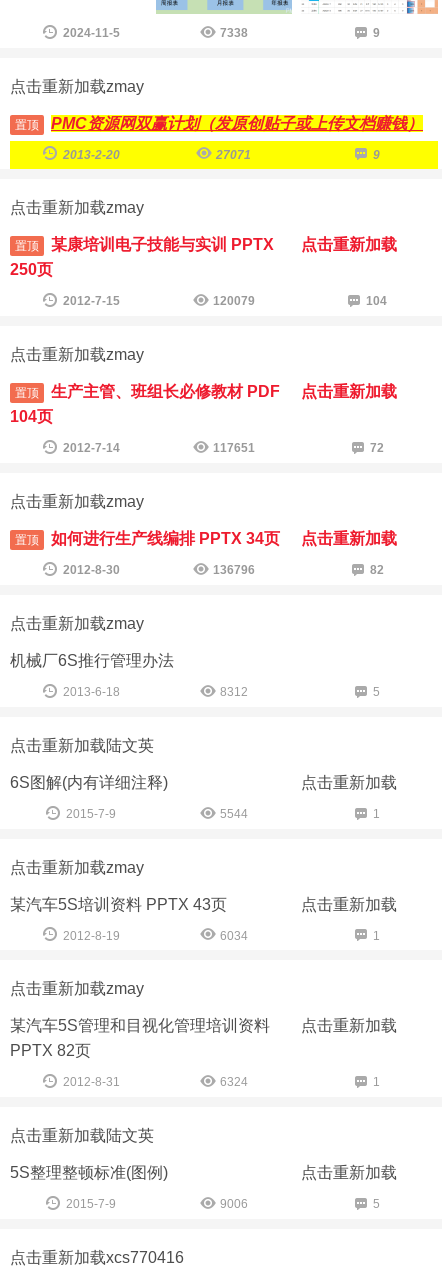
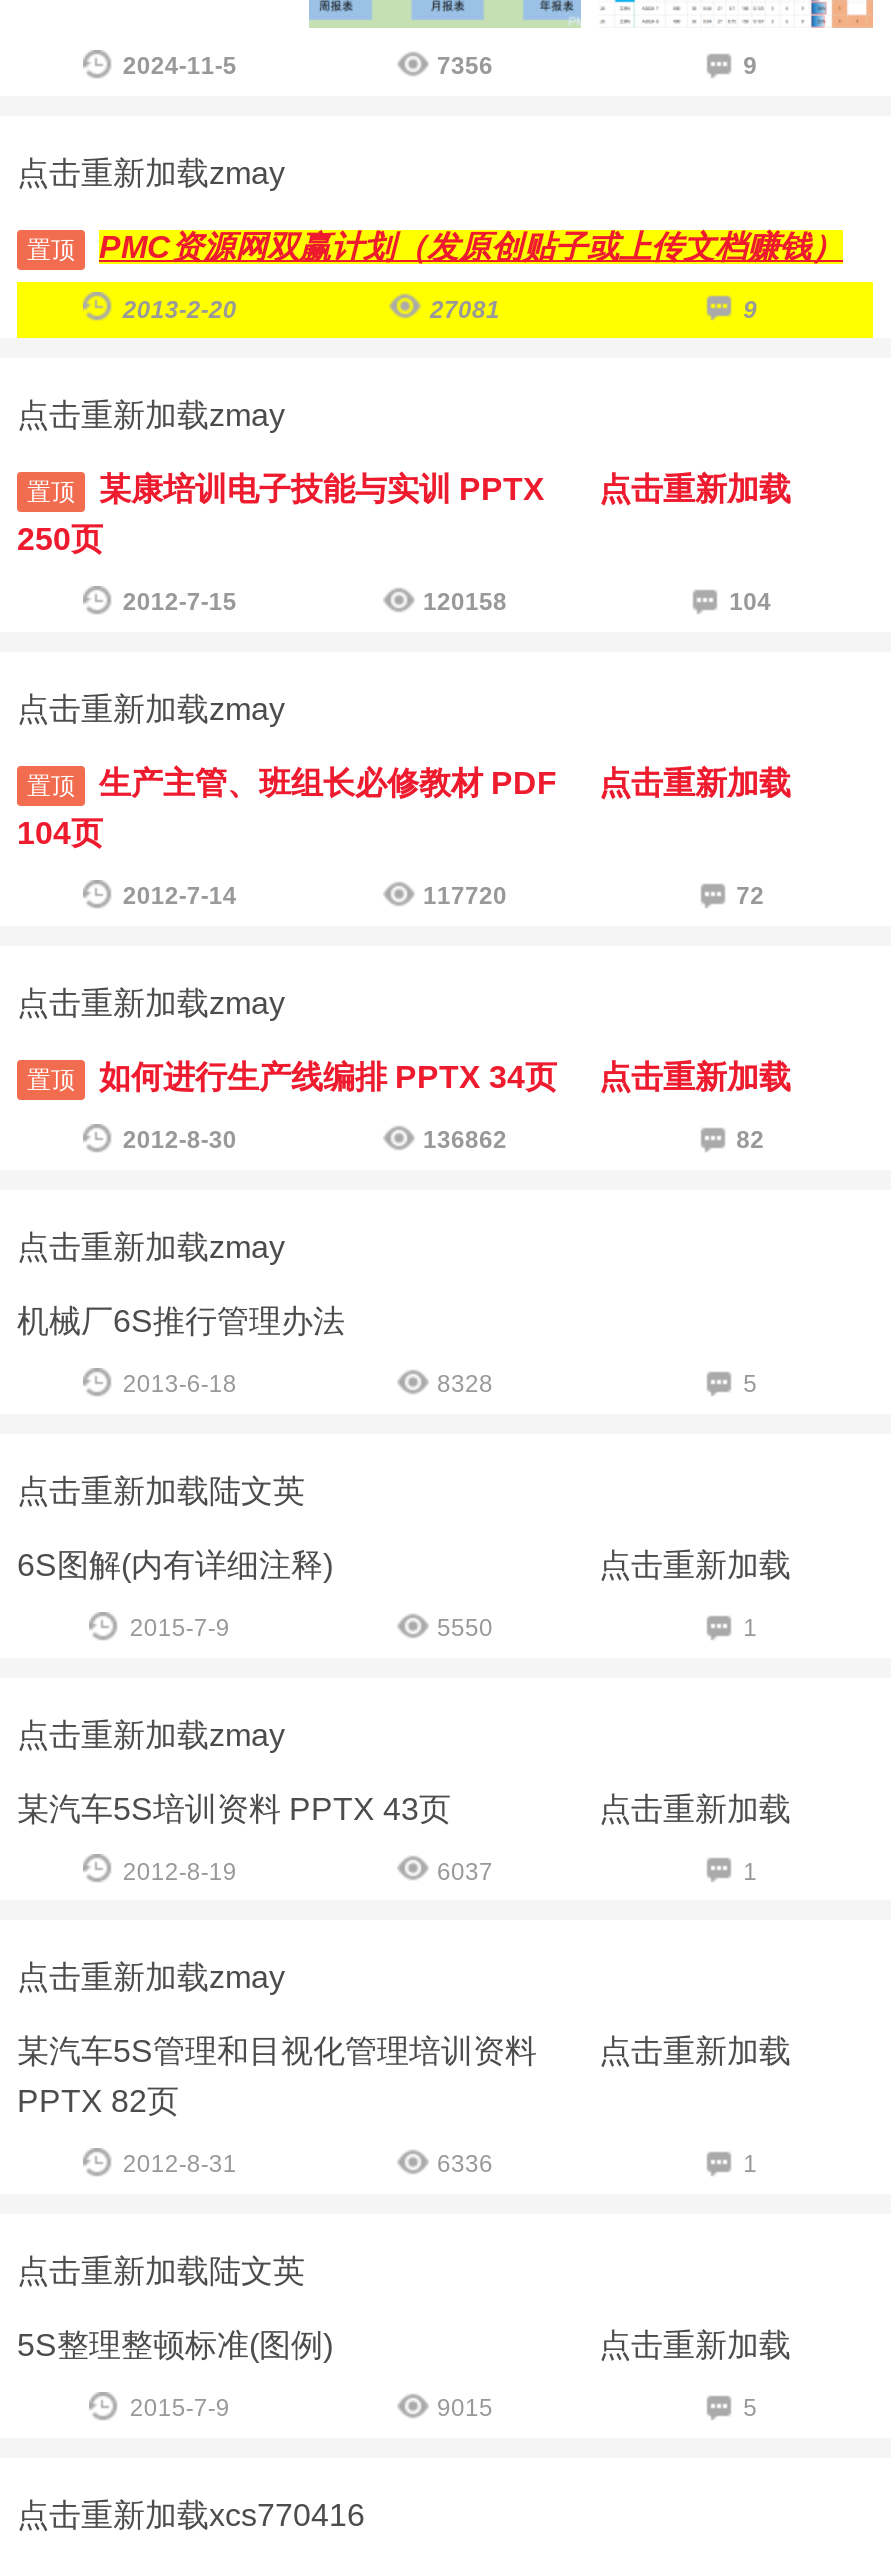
- 7338
+ 7356

- 27071
+ 27081

- 120079
+ 120158

- 117651
+ 117720

- 136796
+ 136862

- 8312
+ 8328

- 5544
+ 5550

- 6034
+ 6037

- 6324
+ 6336

- 9006
+ 9015
